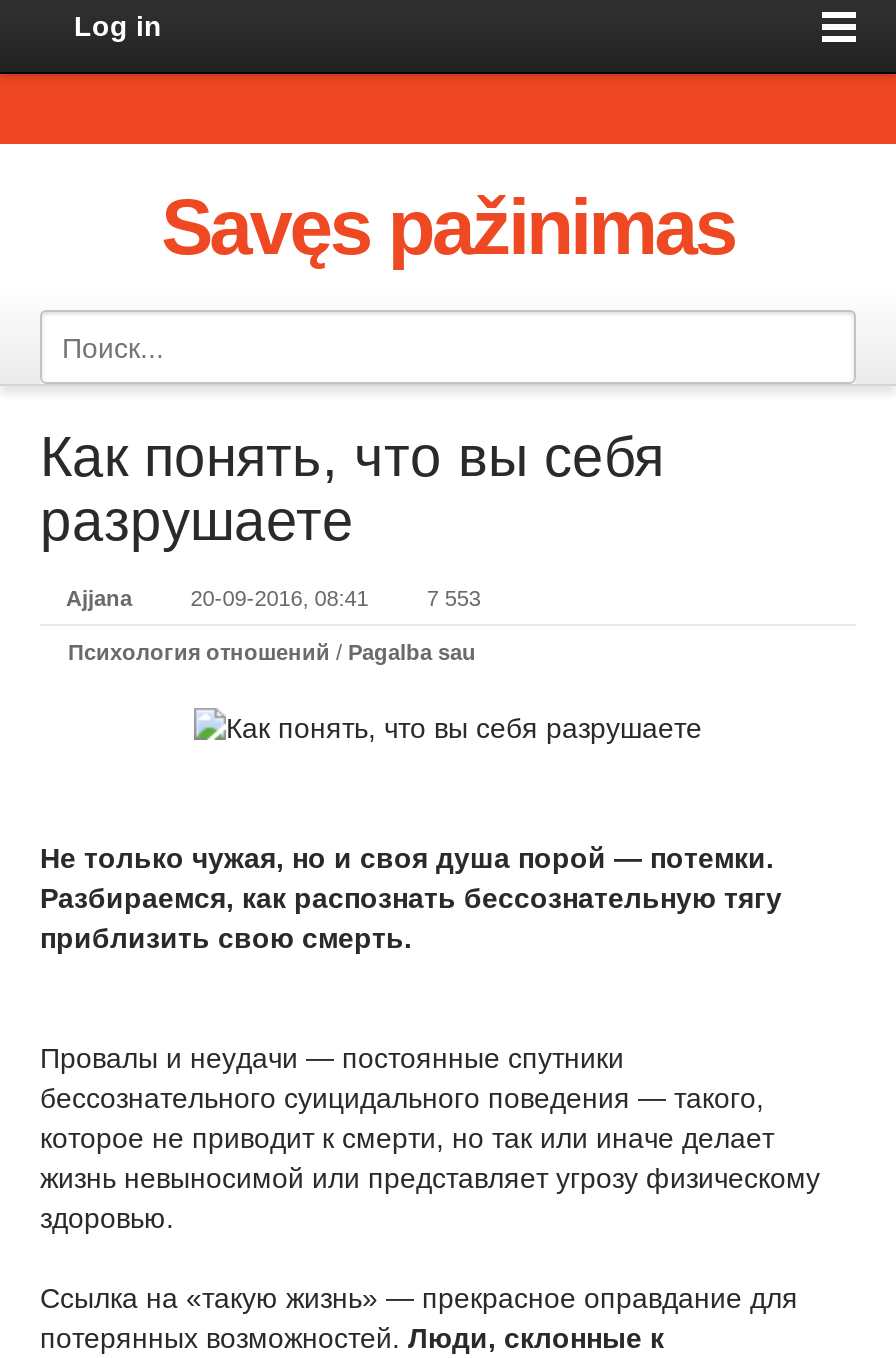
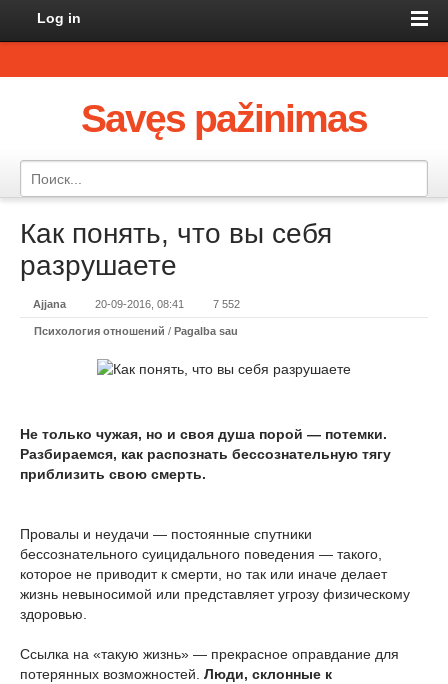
- 7 553
+ 7 552
